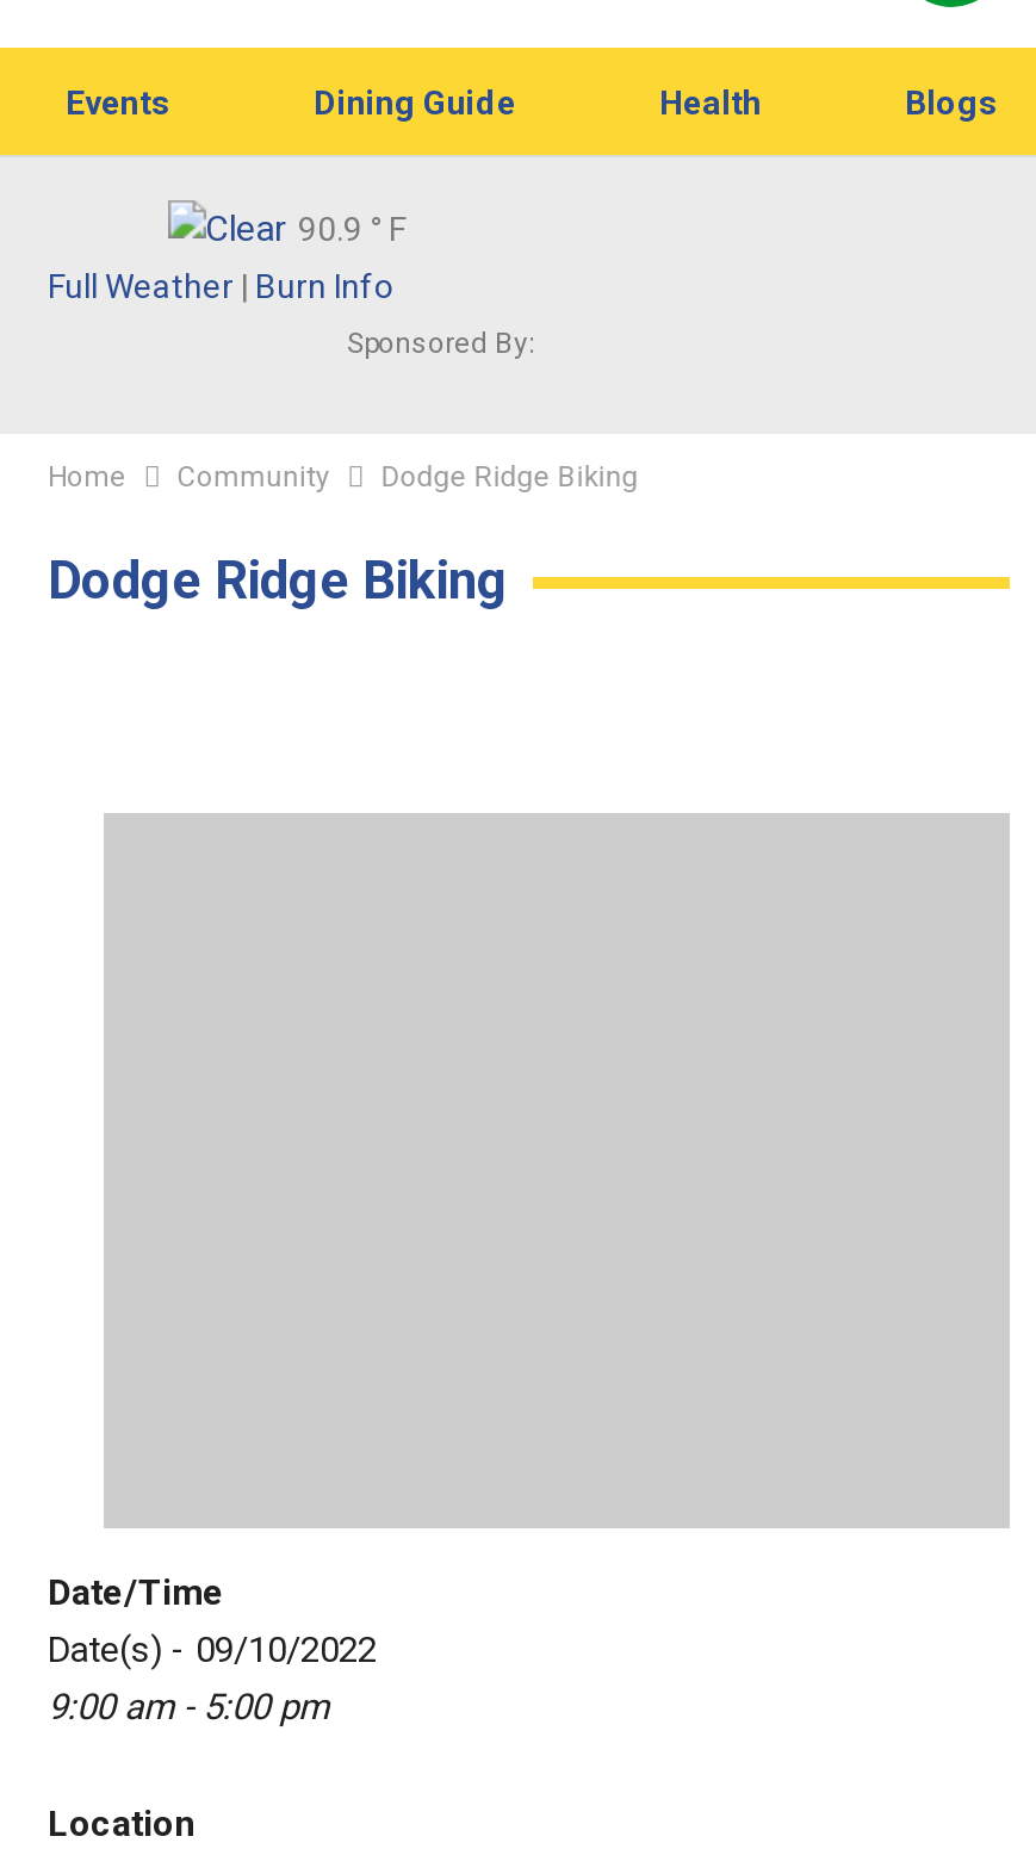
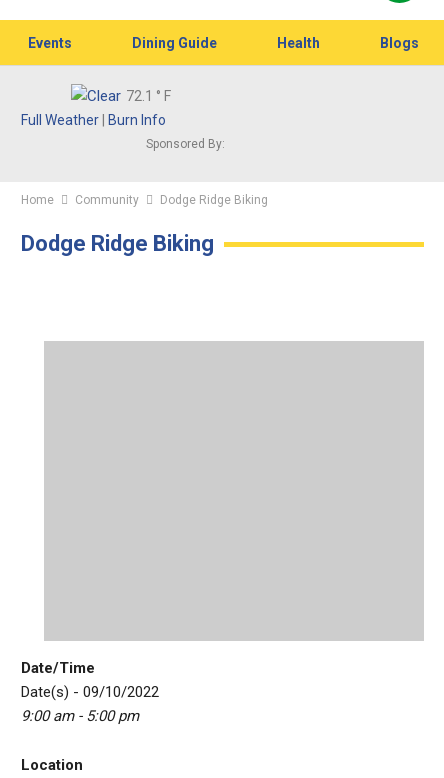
- 90.9 ° F
+ 72.1 ° F
